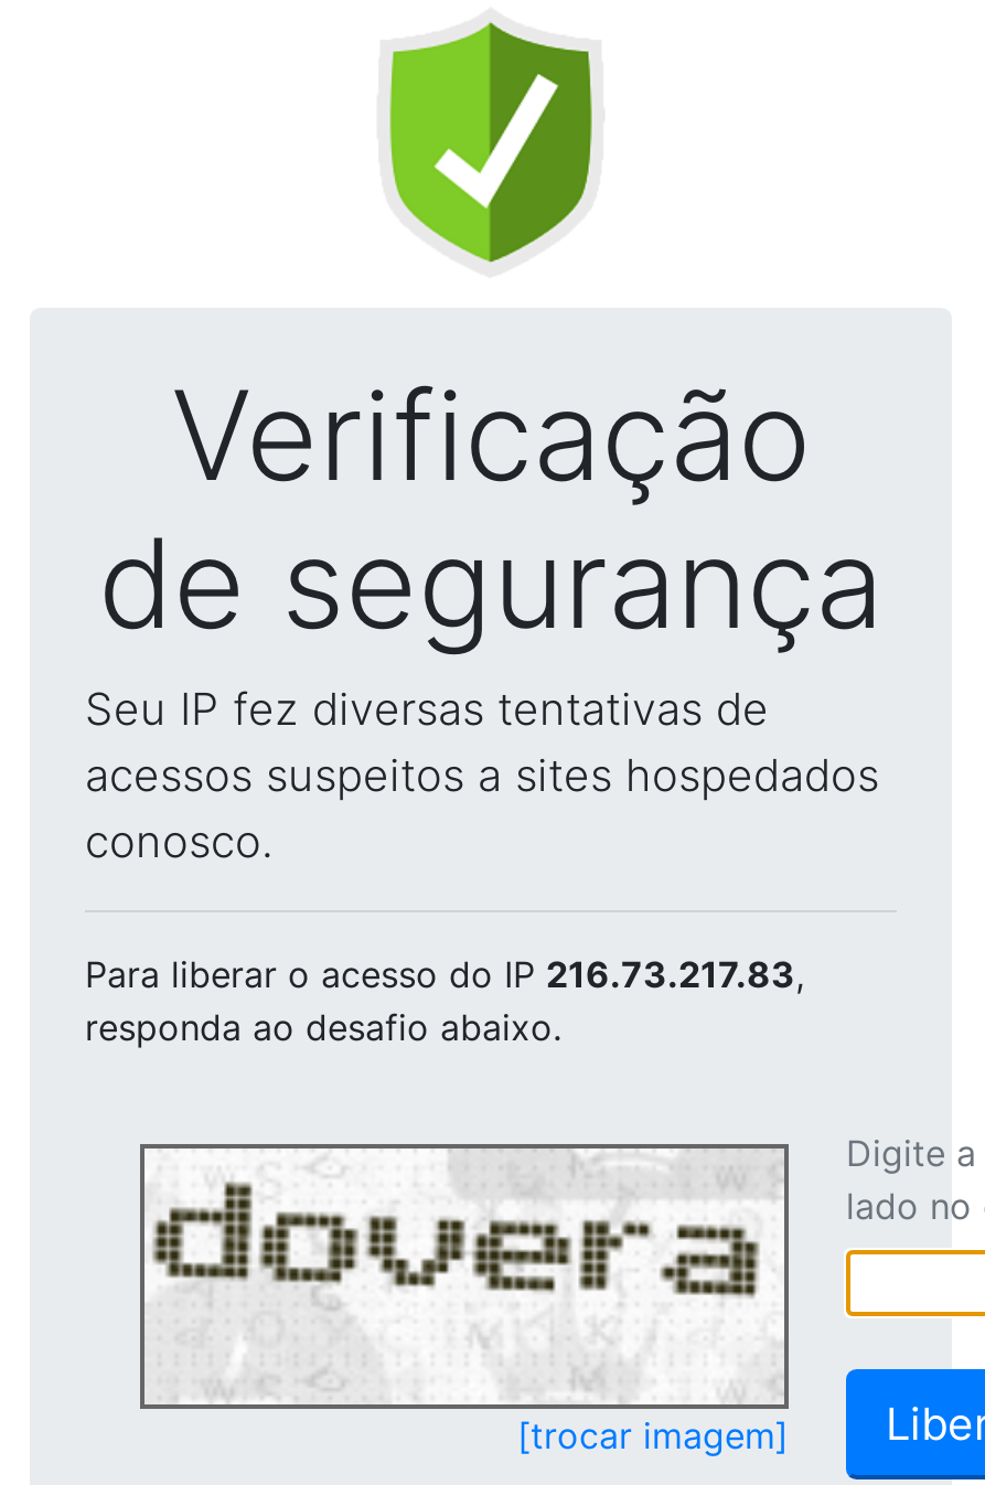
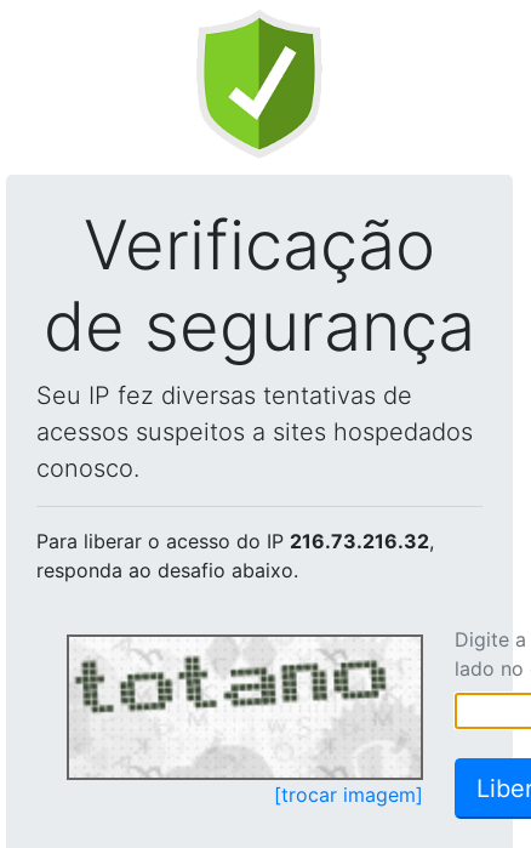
- Para liberar o acesso do IP 216.73.217.83,
+ Para liberar o acesso do IP 216.73.216.32,

- [image]
+ [image]
